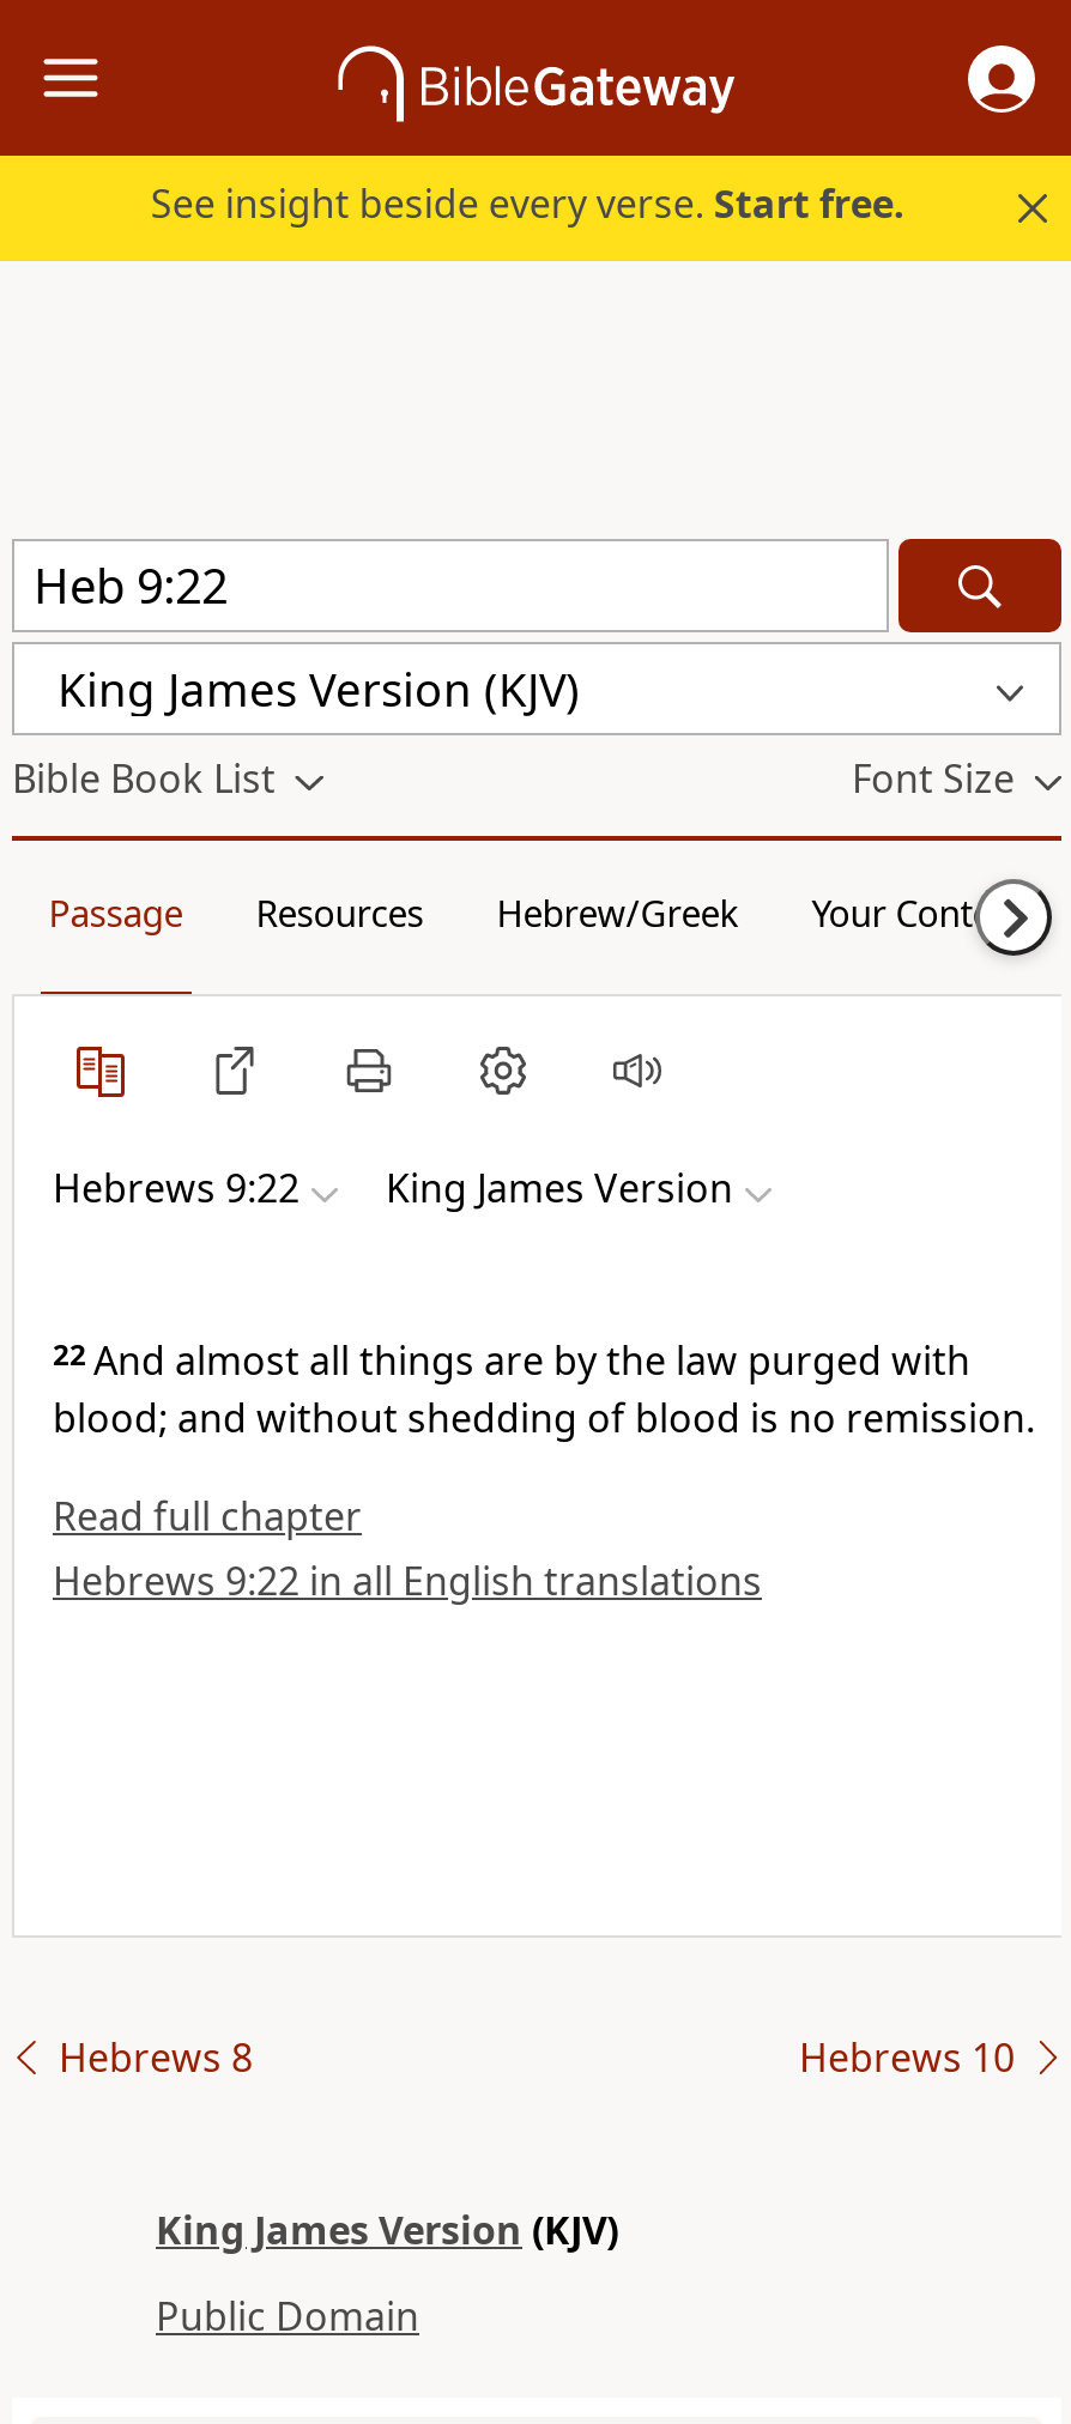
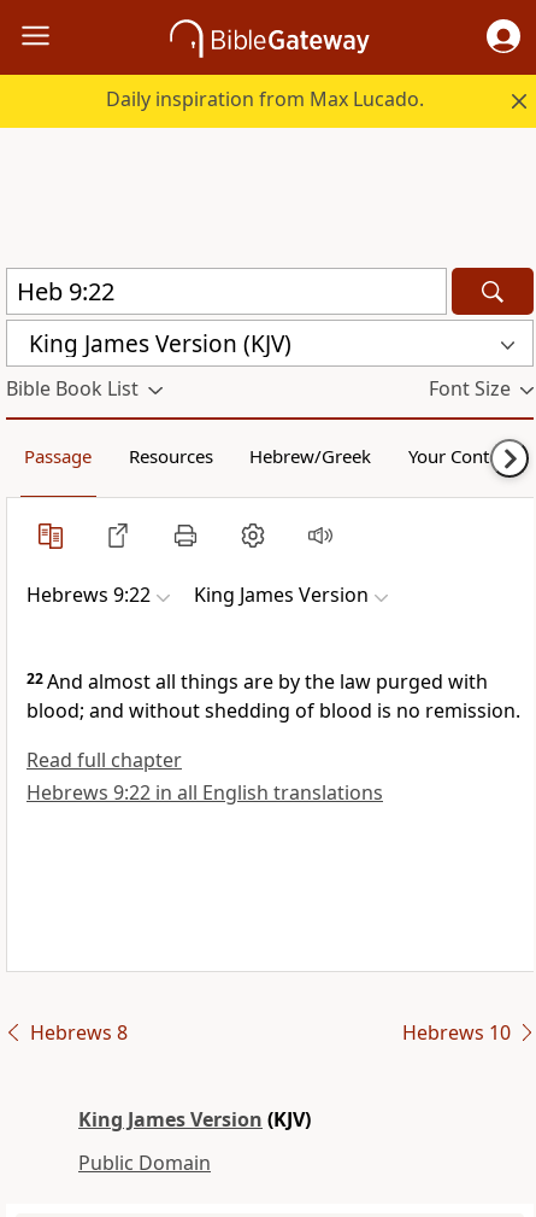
- See insight beside every verse. Start free.
+ Daily inspiration from Max Lucado.
